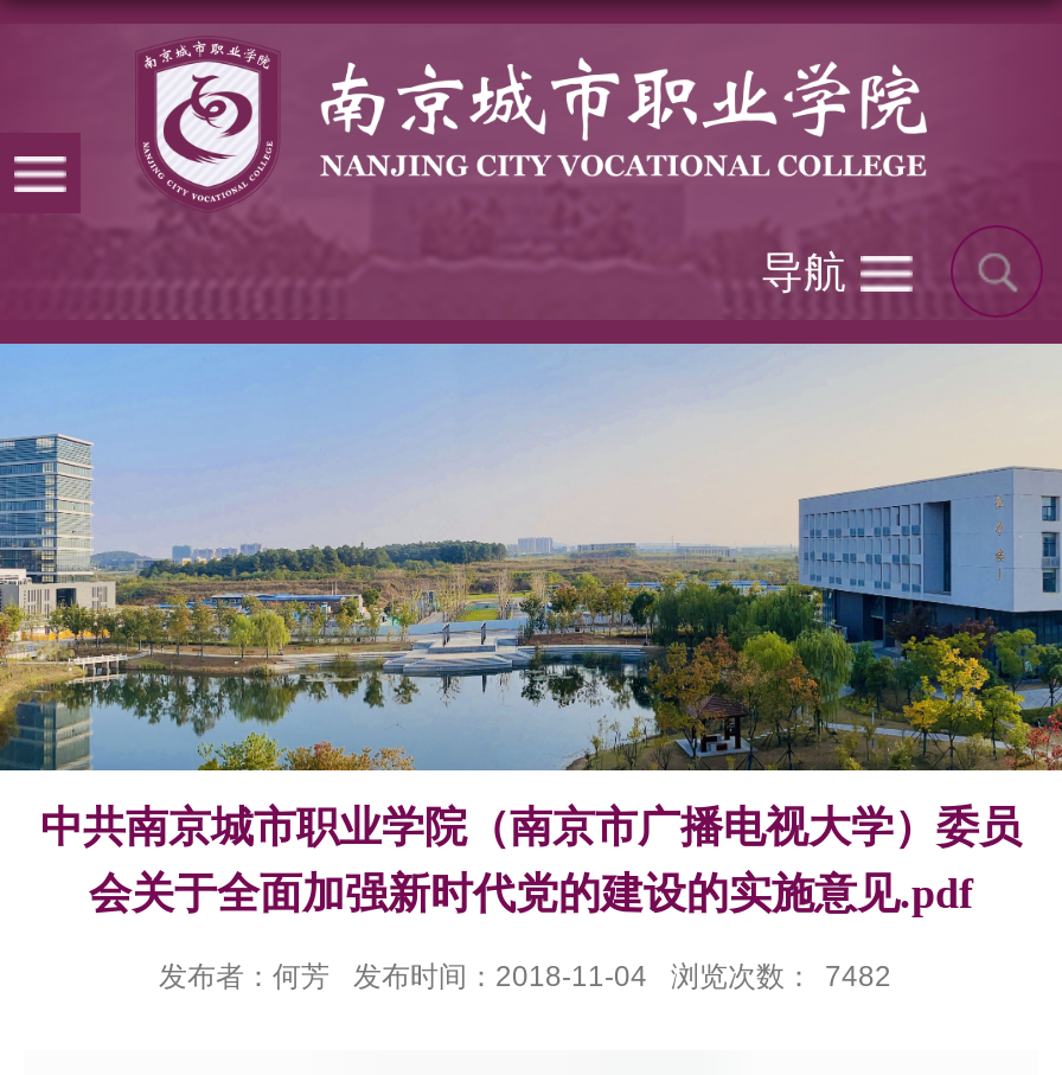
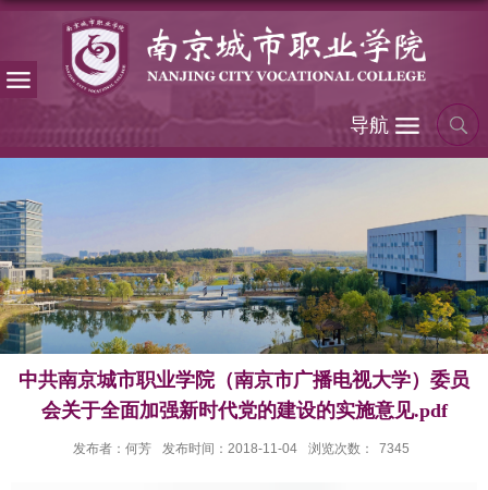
- 发布者：何芳 发布时间：2018-11-04 浏览次数： 7482
+ 发布者：何芳 发布时间：2018-11-04 浏览次数： 7345
